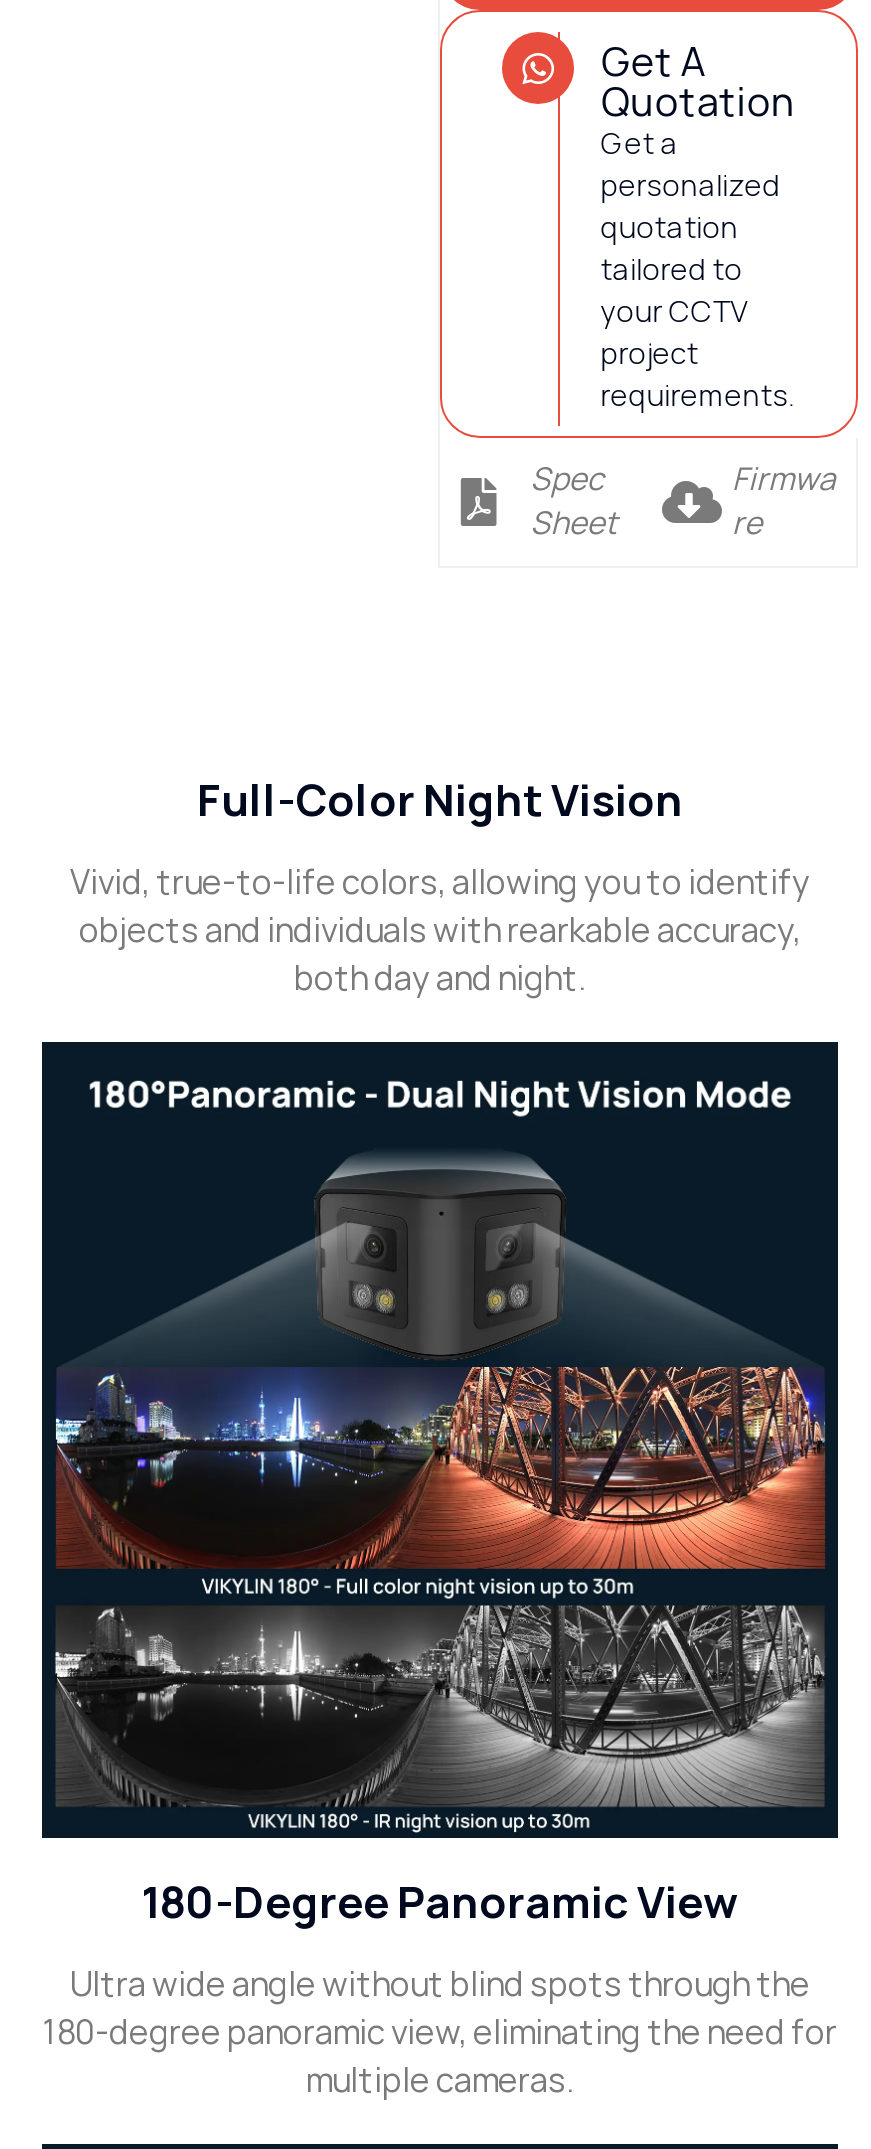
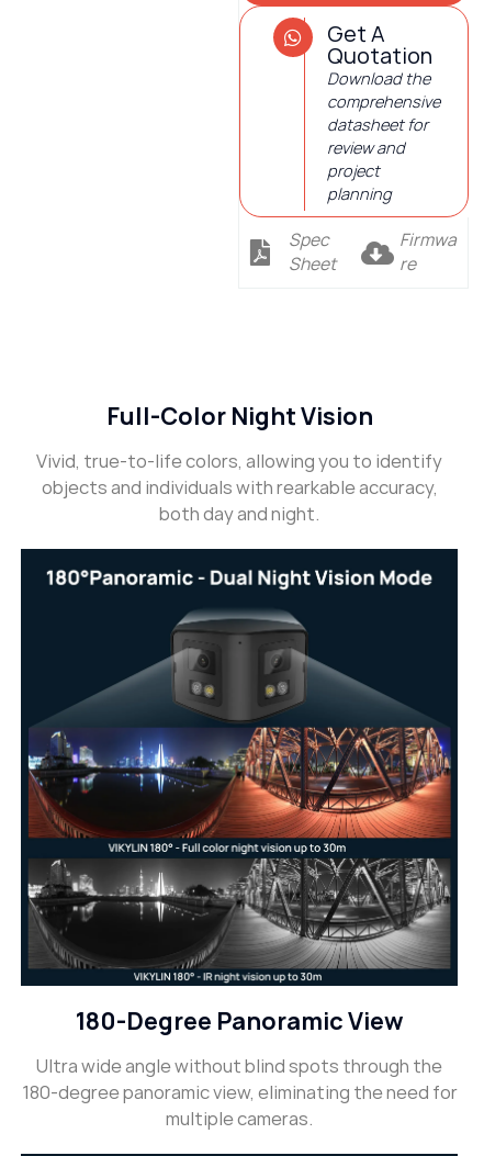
- Get a
- personalized
- quotation
- tailored to
- your CCTV
+ Download the
+ comprehensive
+ datasheet for
+ review and

- requirements.
+ planning
